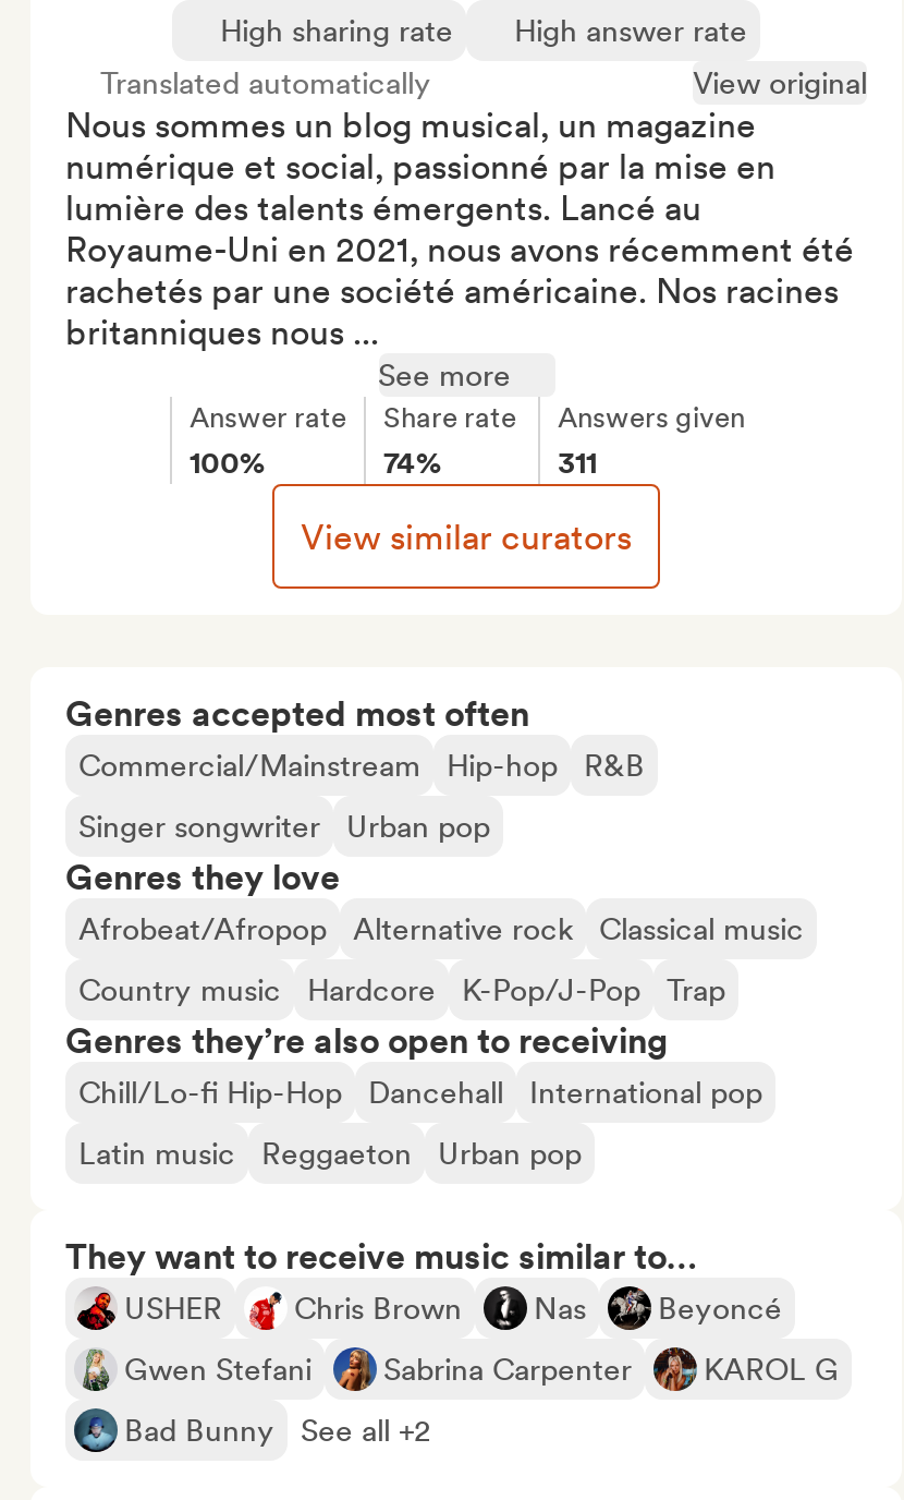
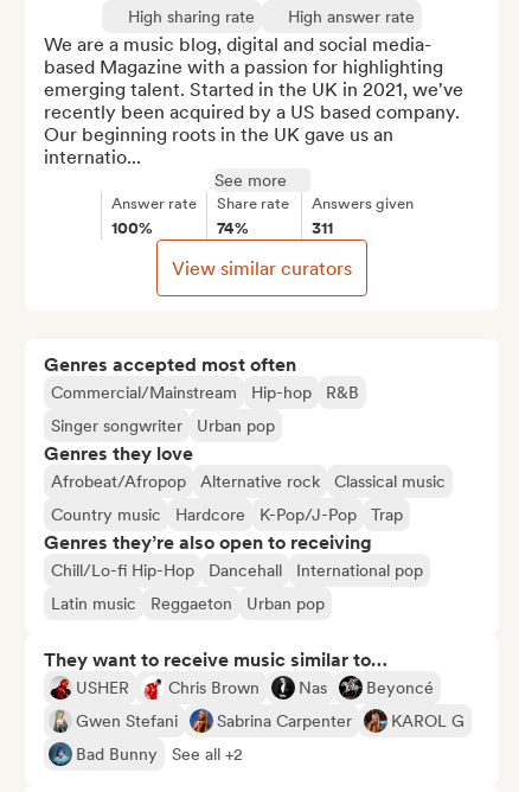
- Translated automatically
- View original
- Nous sommes un blog musical, un magazine
- numérique et social, passionné par la mise en
- lumière des talents émergents. Lancé au
- Royaume-Uni en 2021, nous avons récemment été
- rachetés par une société américaine. Nos racines
- britanniques nous ...
+ We are a music blog, digital and social media-
+ based Magazine with a passion for highlighting
+ emerging talent. Started in the UK in 2021, we've
+ recently been acquired by a US based company.
+ Our beginning roots in the UK gave us an
+ internatio...
